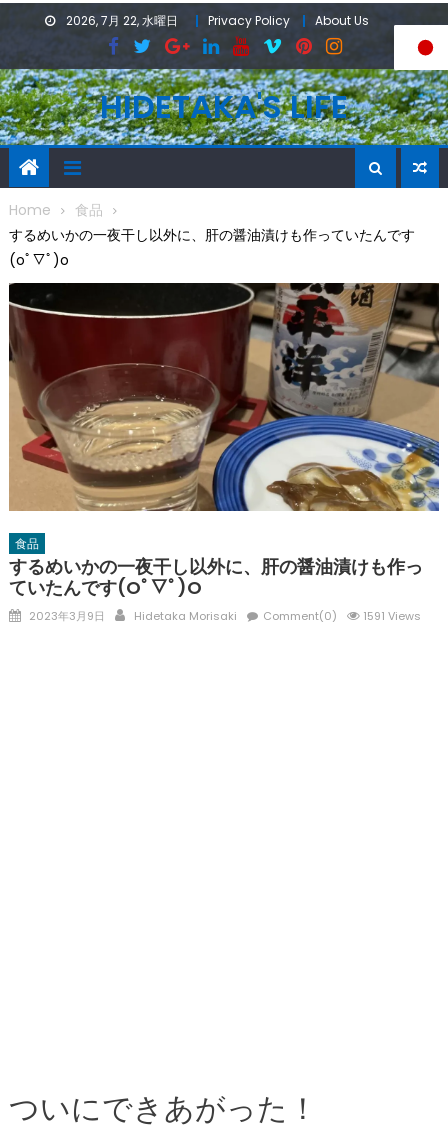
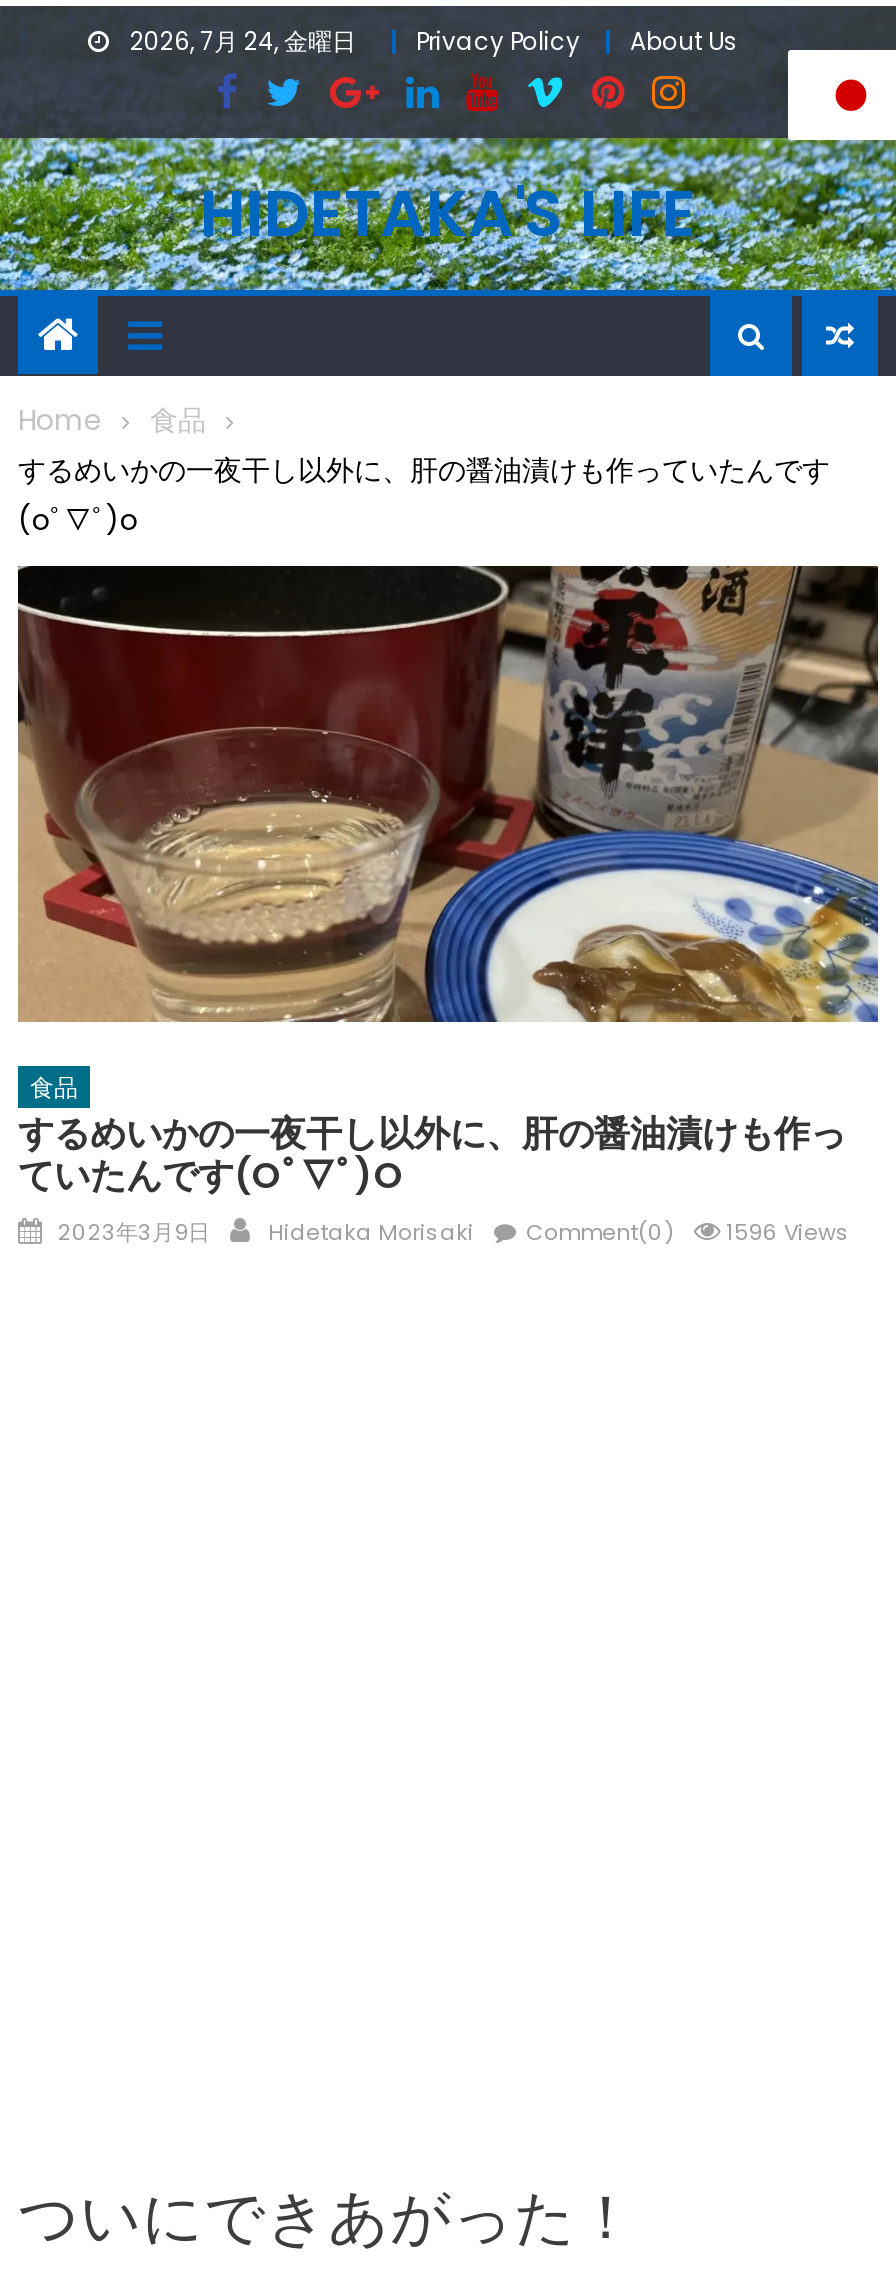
- 2026, 7月 22, 水曜日 Privacy Policy About Us
+ 2026, 7月 24, 金曜日 Privacy Policy About Us

- 1591 Views
+ 1596 Views
